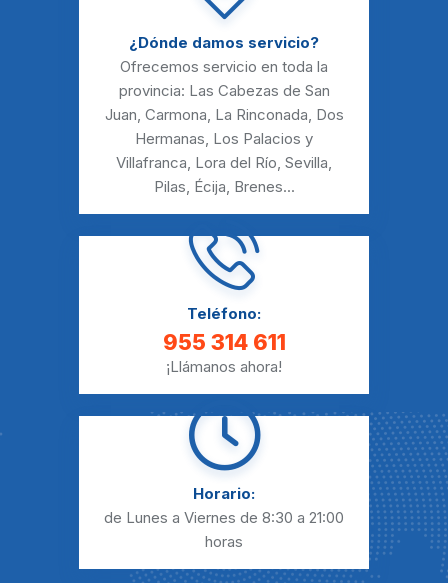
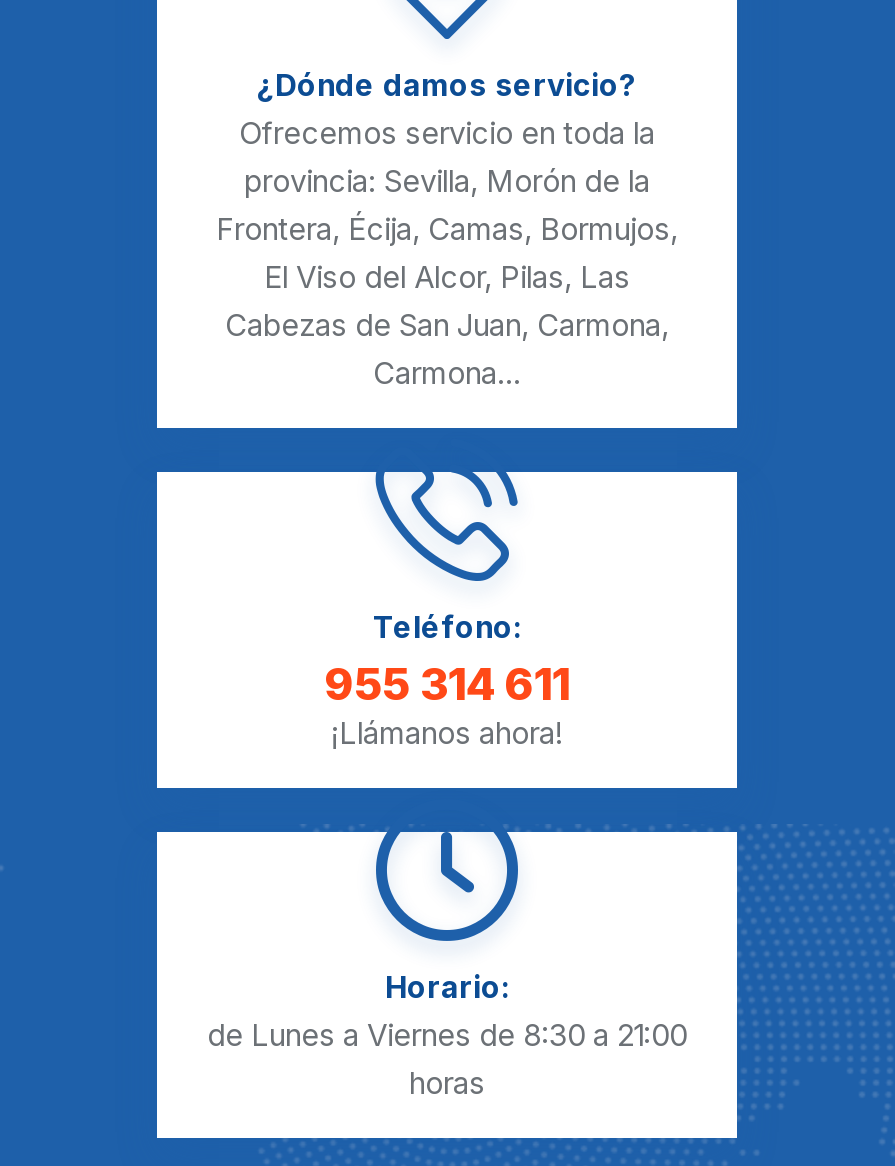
- provincia: Las Cabezas de San
- Juan, Carmona, La Rinconada, Dos
- Hermanas, Los Palacios y
- Villafranca, Lora del Río, Sevilla,
- Pilas, Écija, Brenes...
+ provincia: Sevilla, Morón de la
+ Frontera, Écija, Camas, Bormujos,
+ El Viso del Alcor, Pilas, Las
+ Cabezas de San Juan, Carmona,
+ Carmona...
